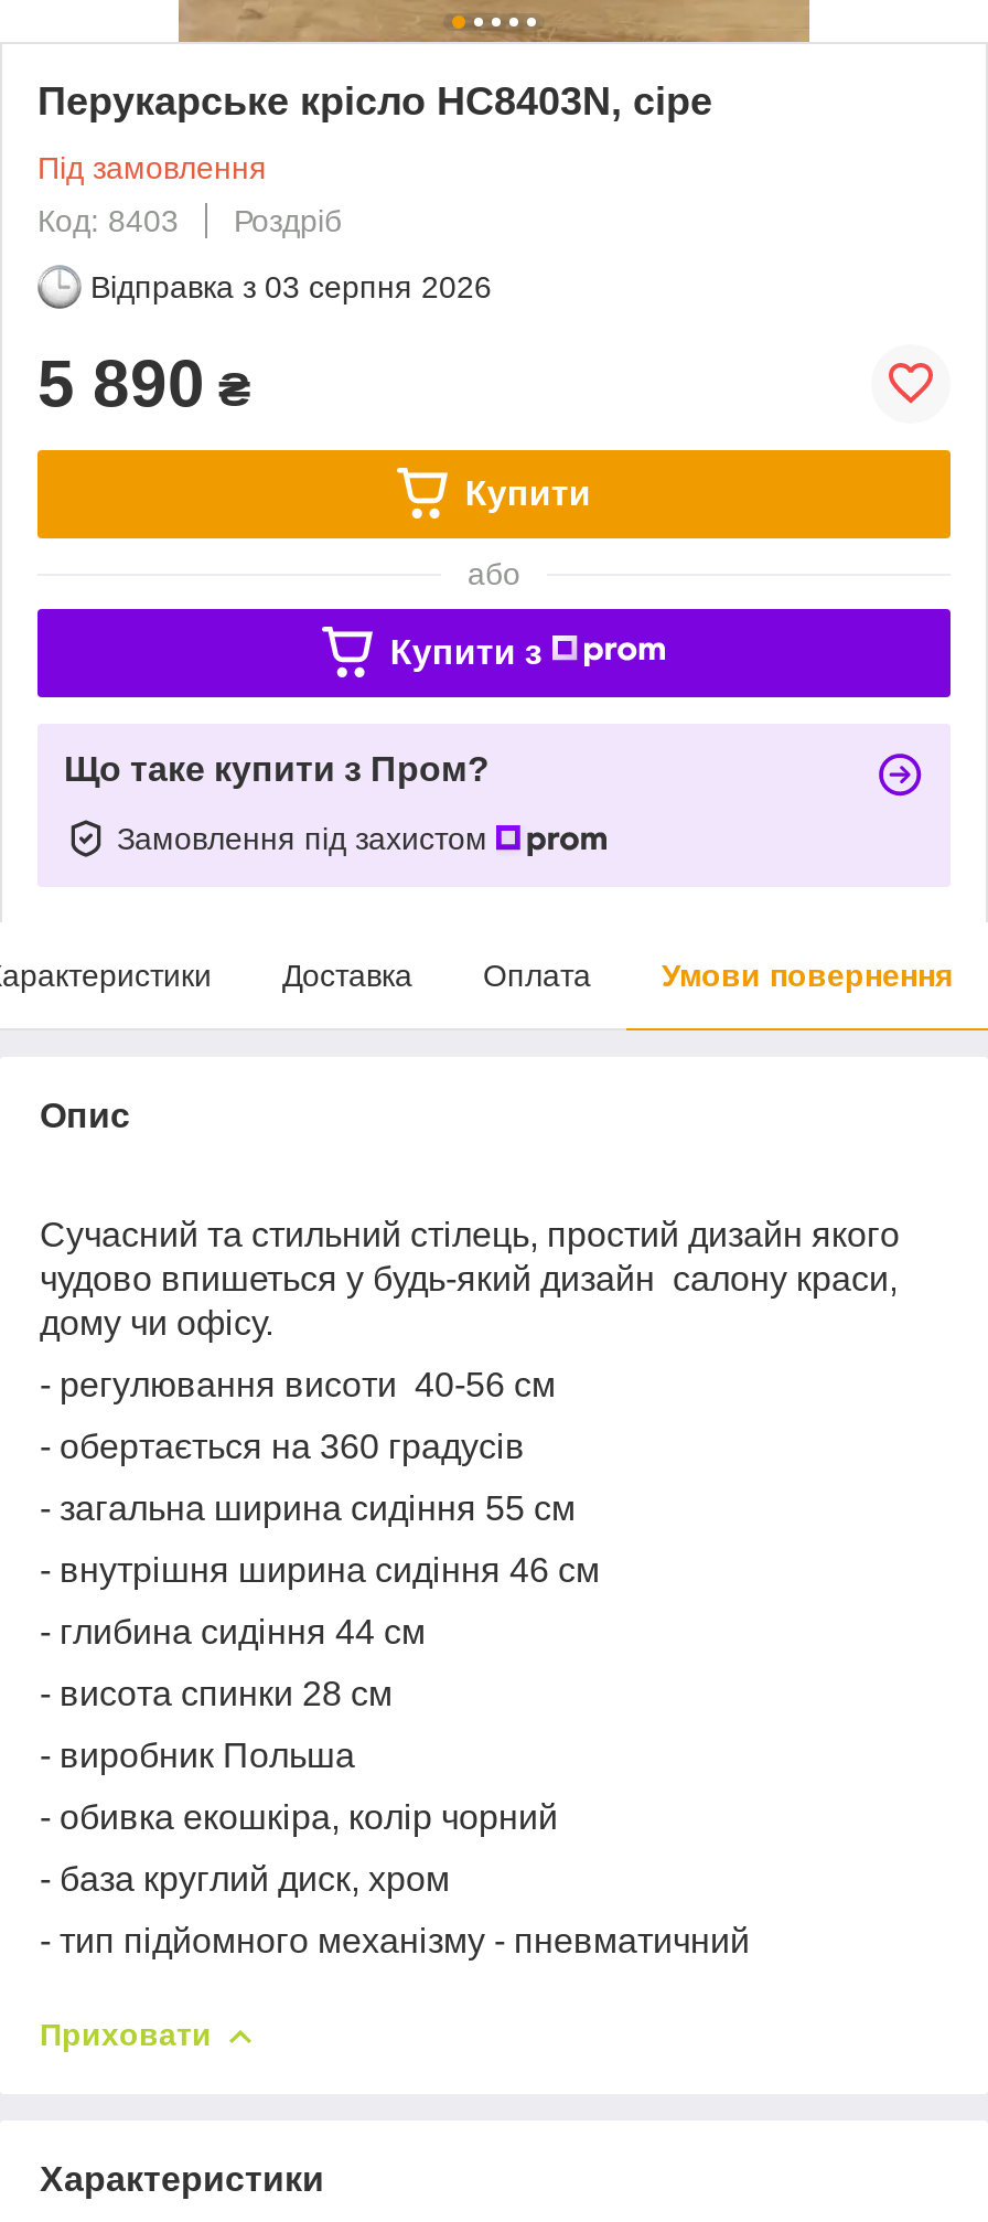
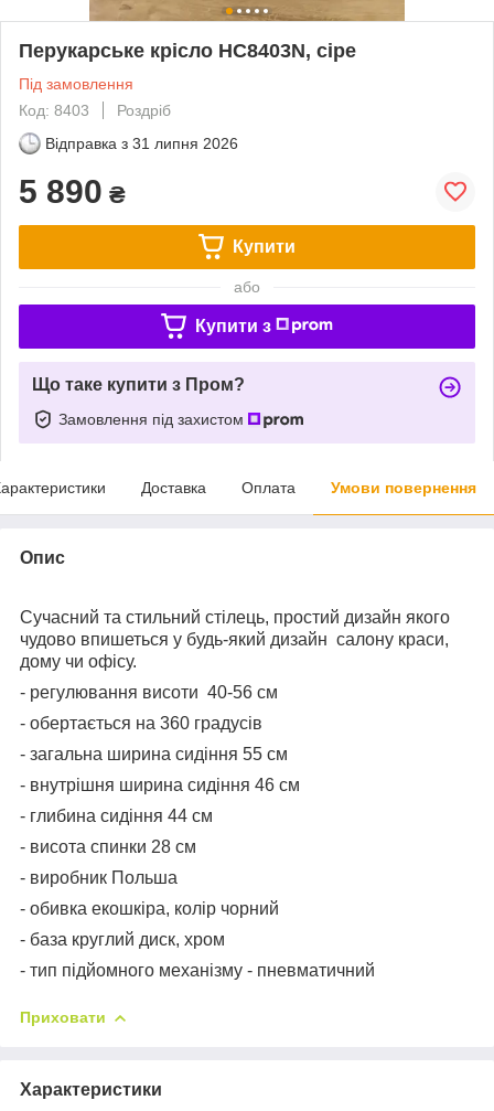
- Відправка з 03 серпня 2026
+ Відправка з 31 липня 2026
